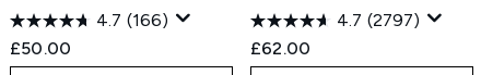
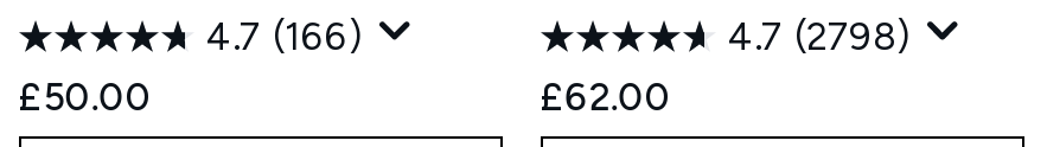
- 4.7 (2797)
+ 4.7 (2798)
